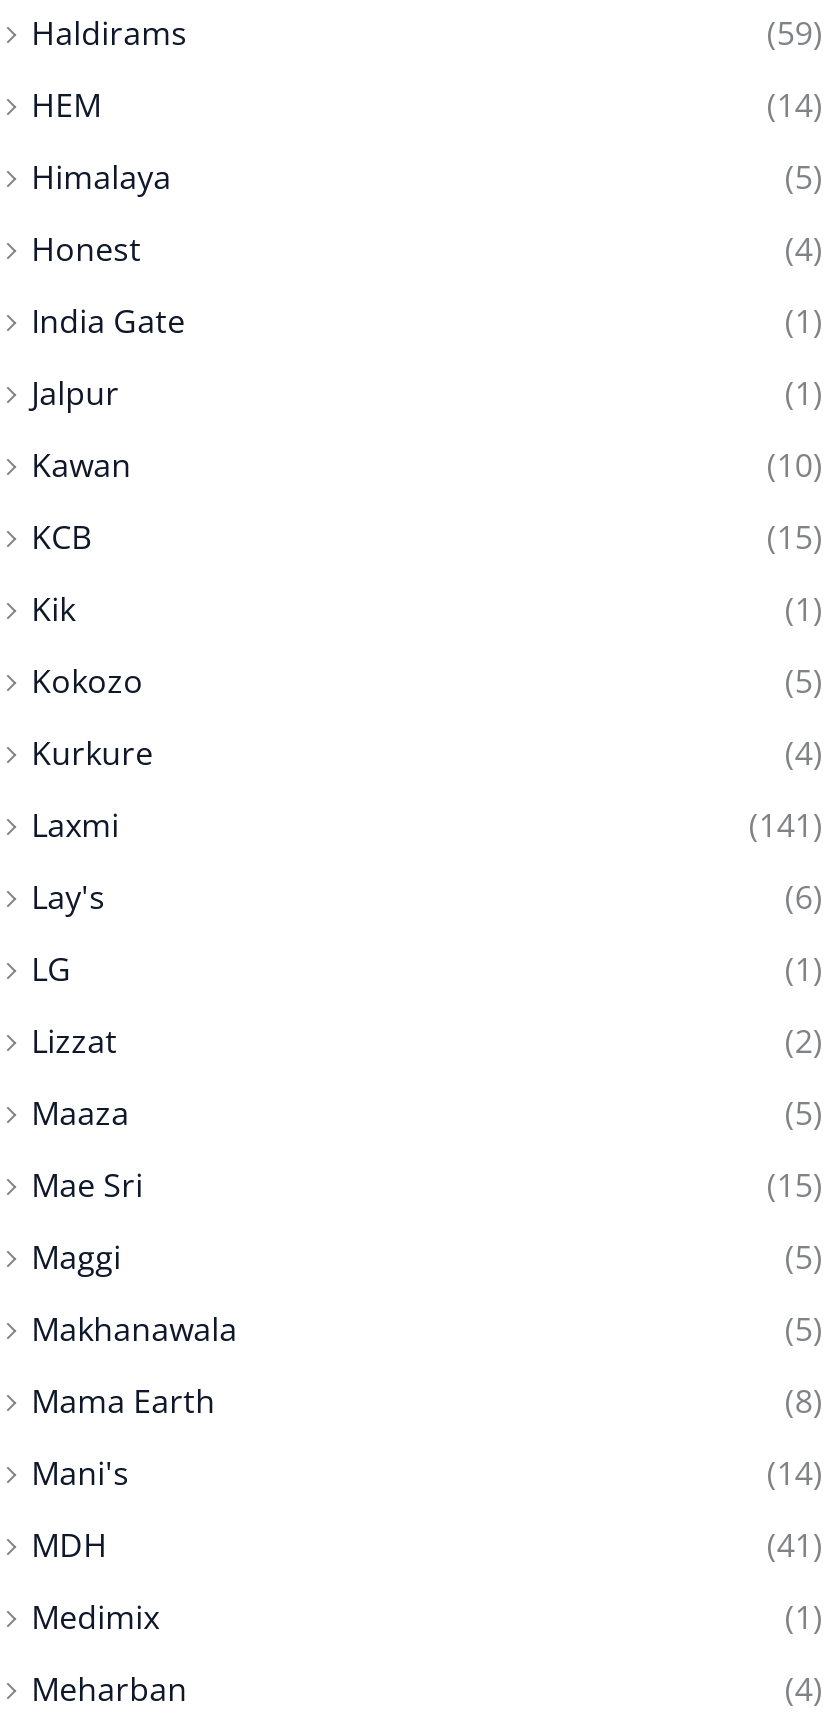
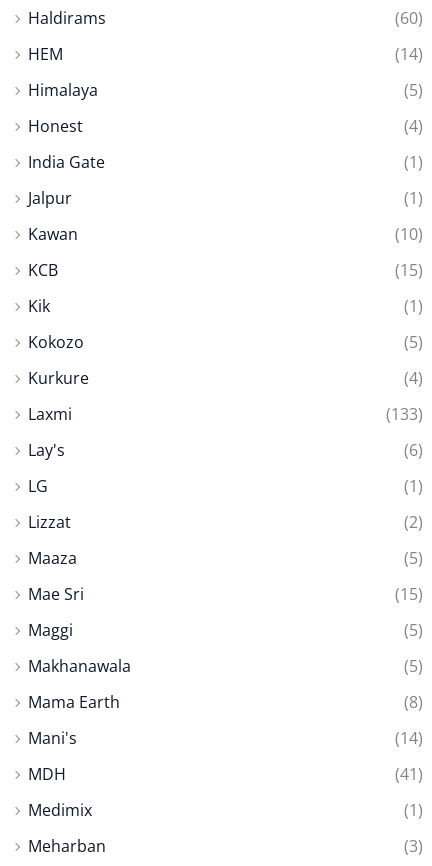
- (59)
+ (60)

- (141)
+ (133)

- (4)
+ (3)
